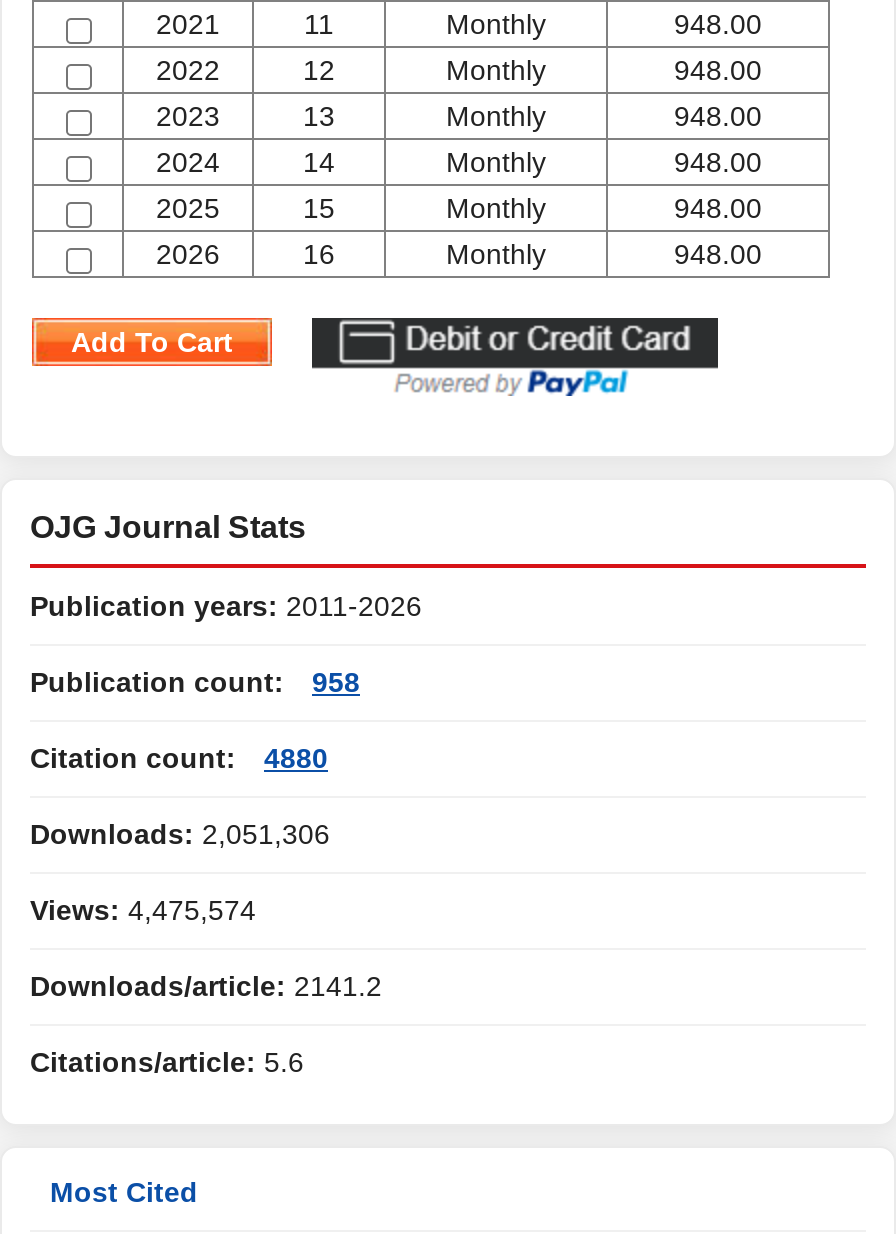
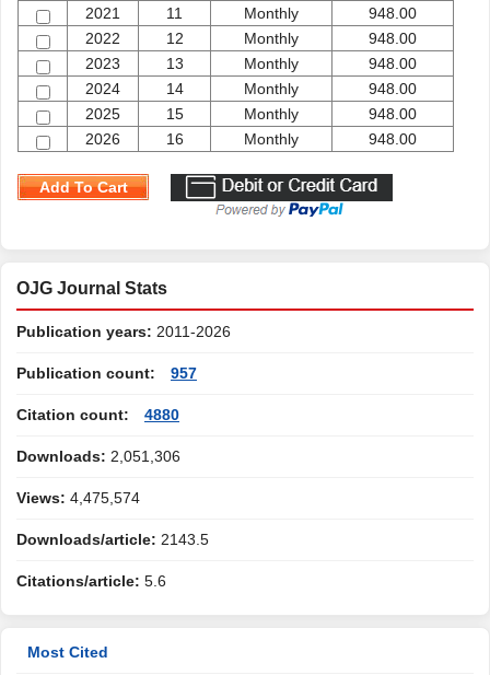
- Publication count: 958
+ Publication count: 957

- Downloads/article: 2141.2
+ Downloads/article: 2143.5
